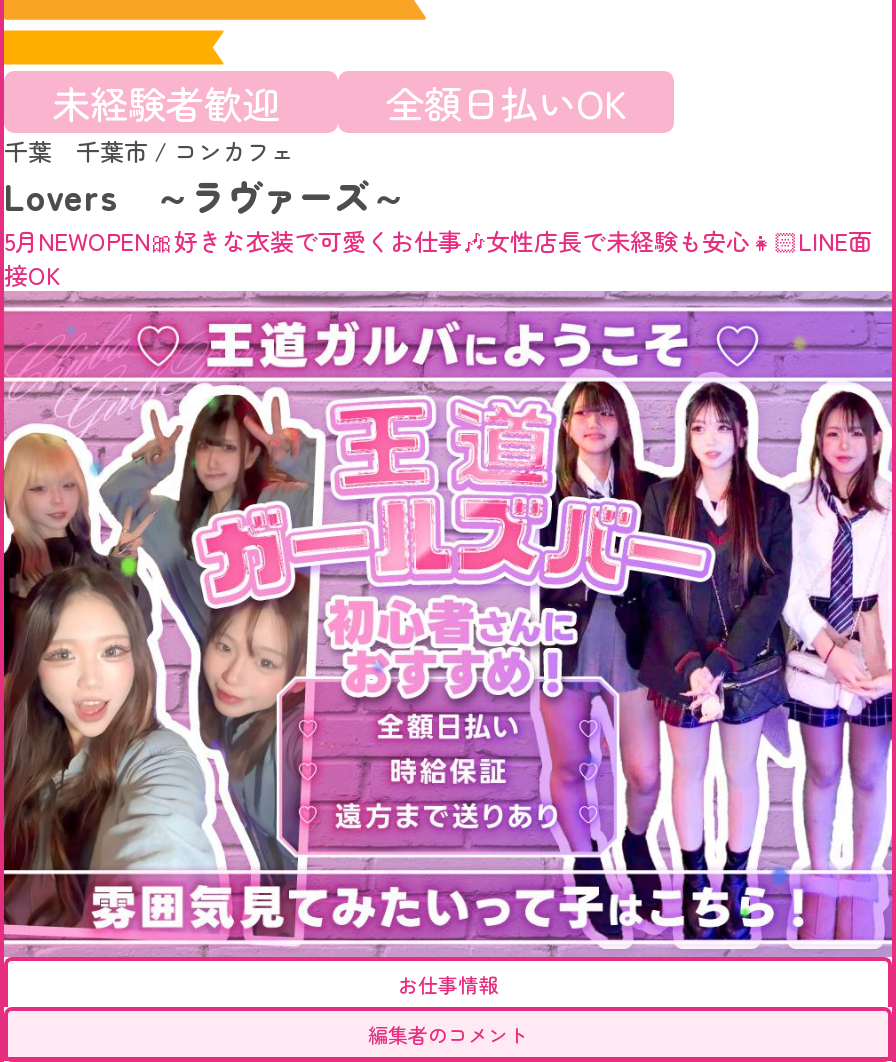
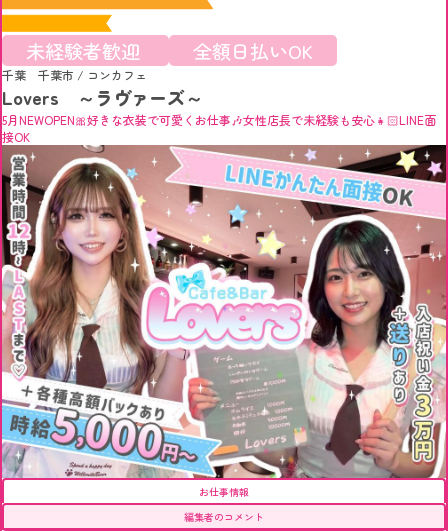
- [image]
+ [image]
